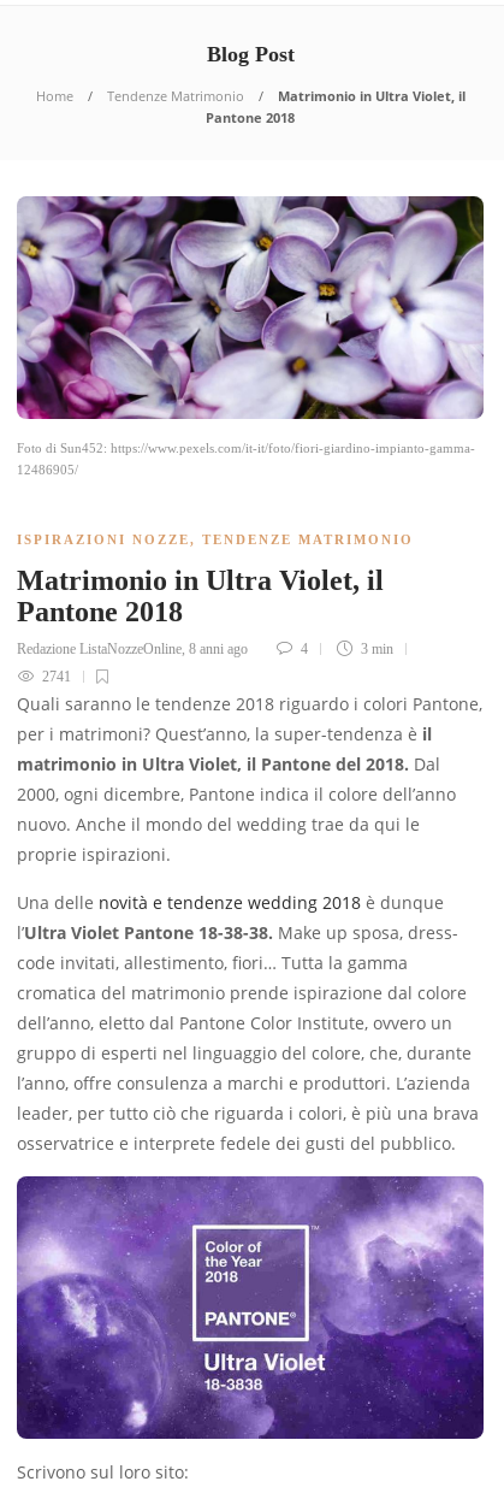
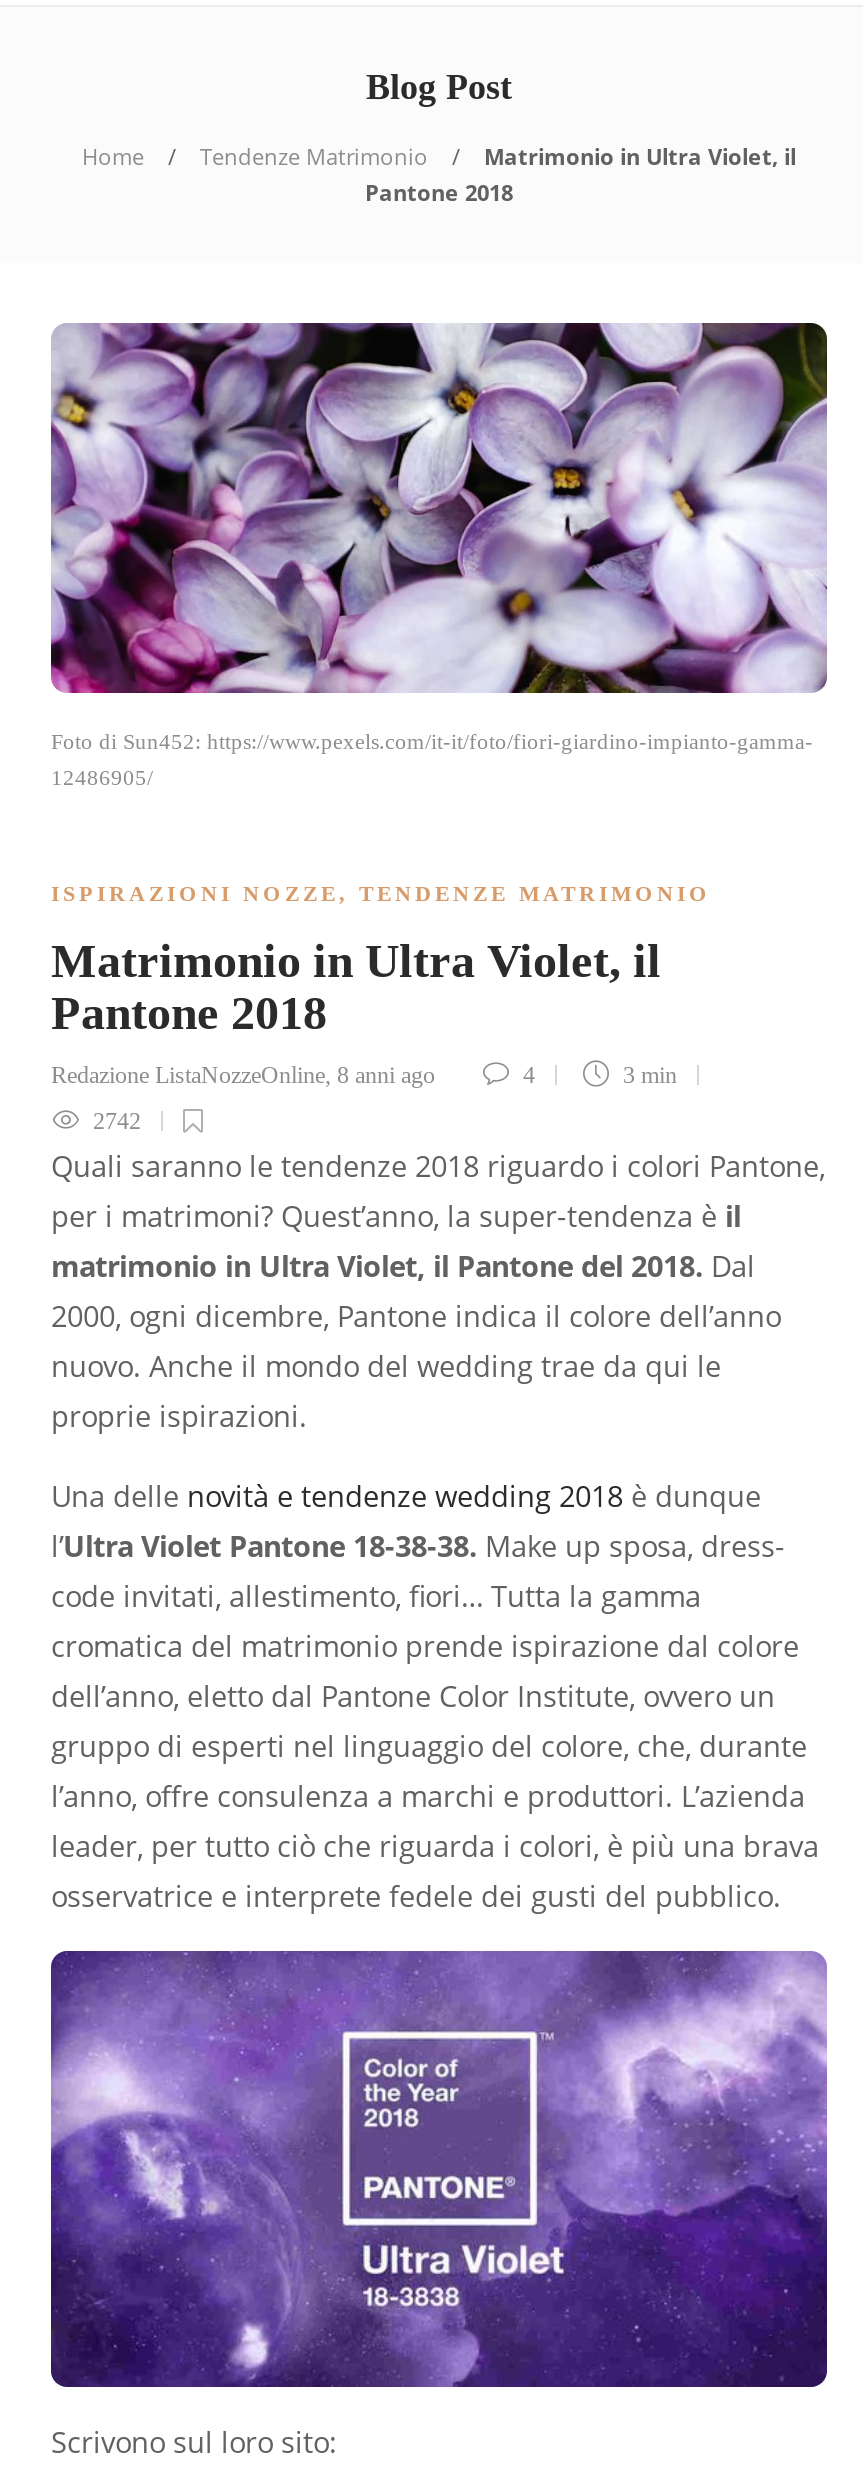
- 2741
+ 2742
